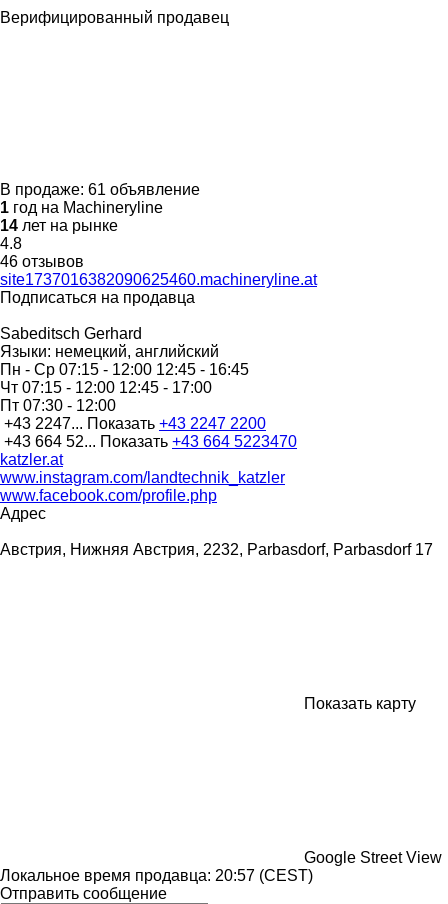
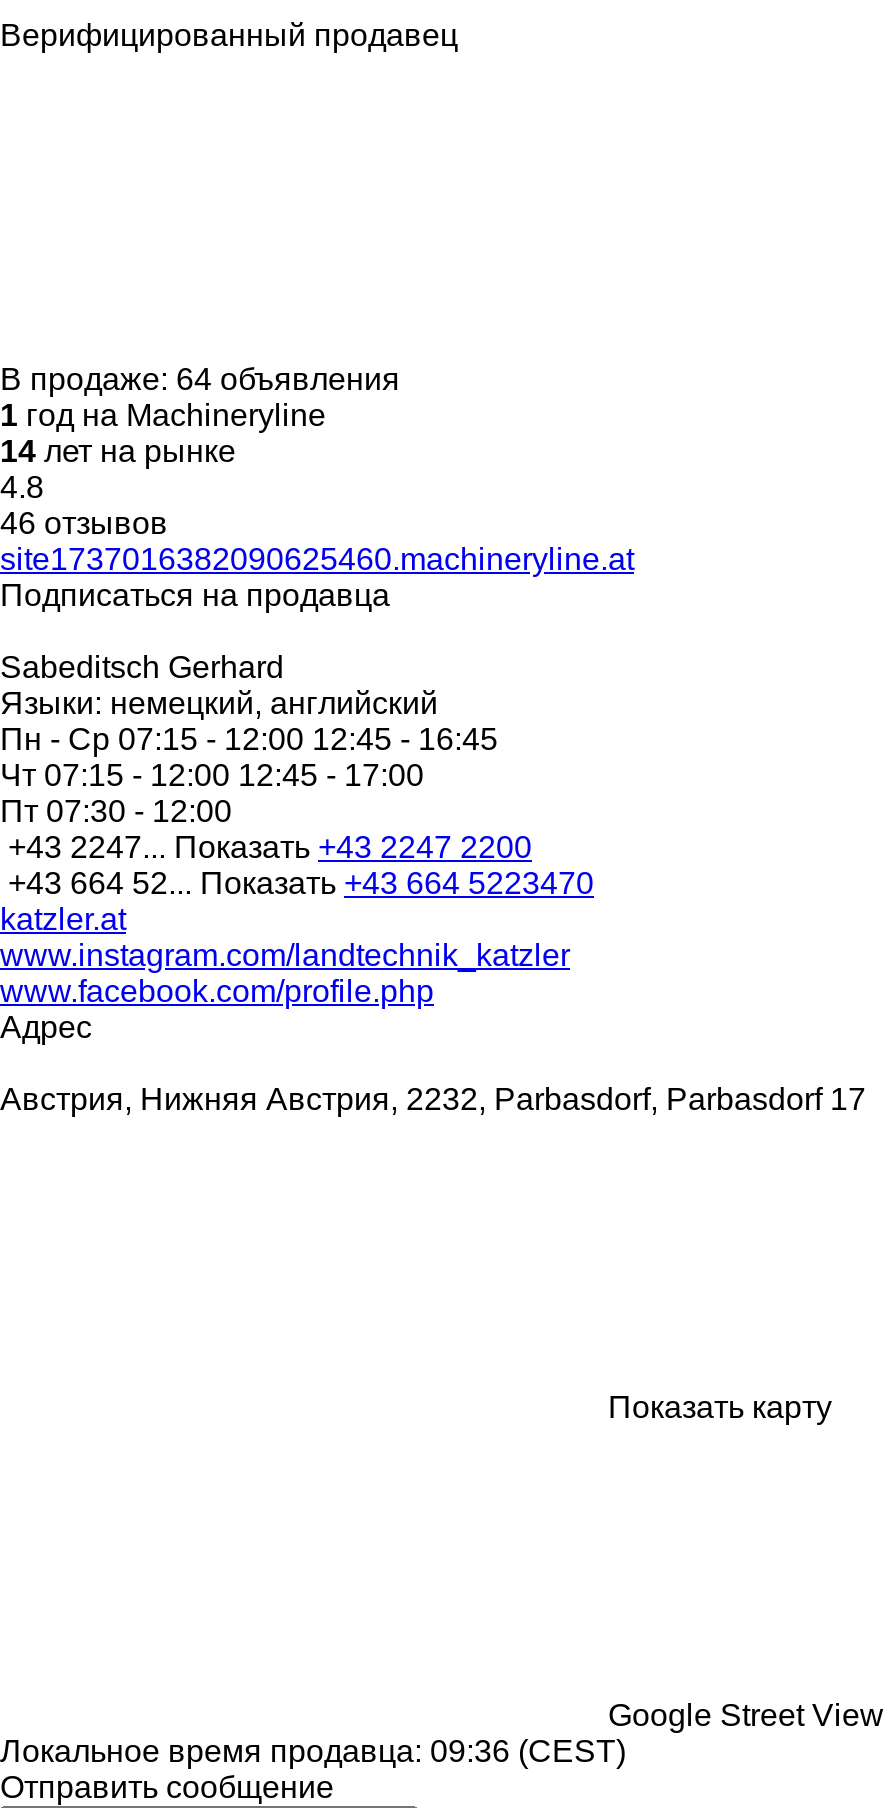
- В продаже: 61 объявление
+ В продаже: 64 объявления

- Локальное время продавца: 20:57 (CEST)
+ Локальное время продавца: 09:36 (CEST)
